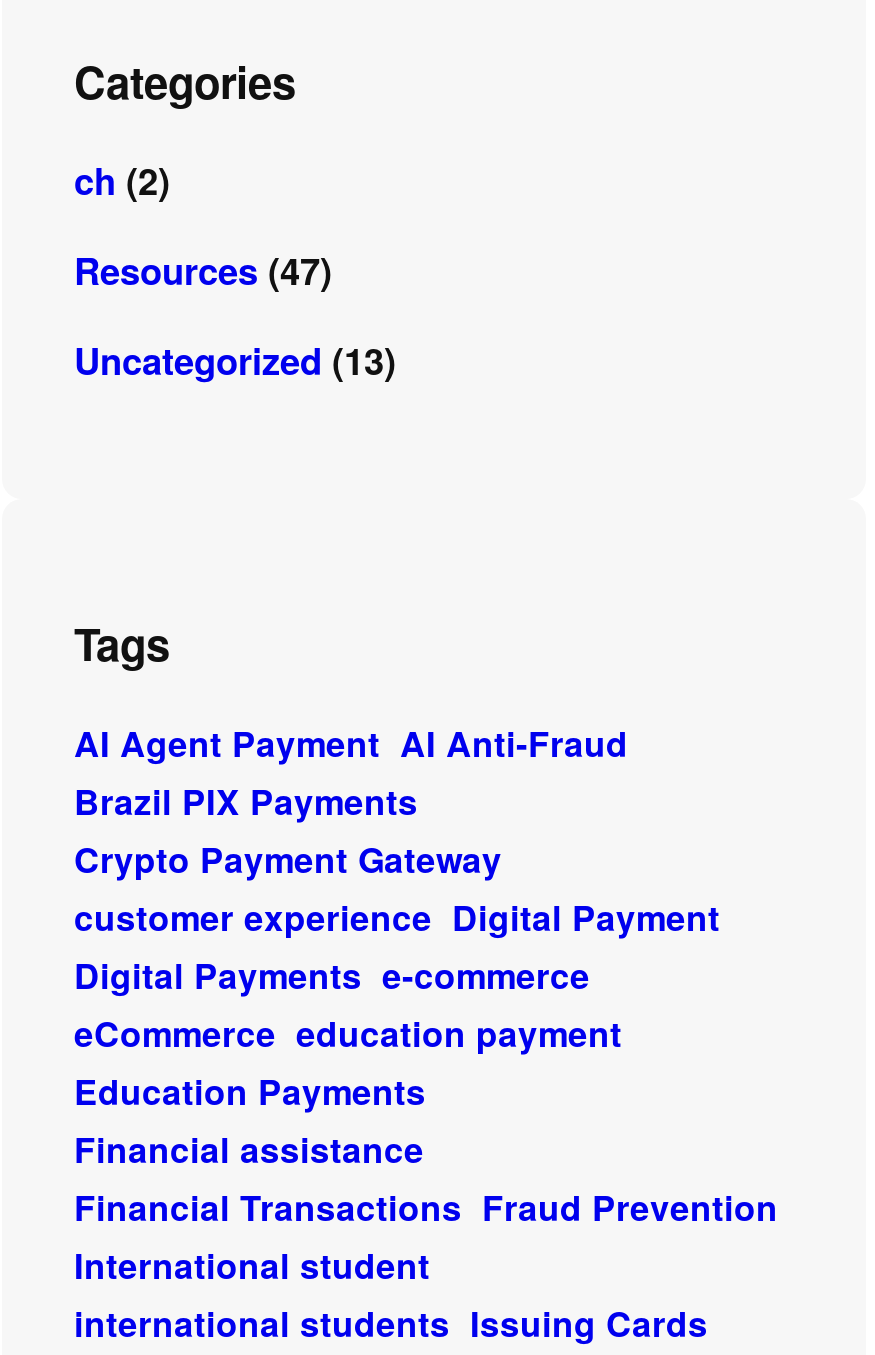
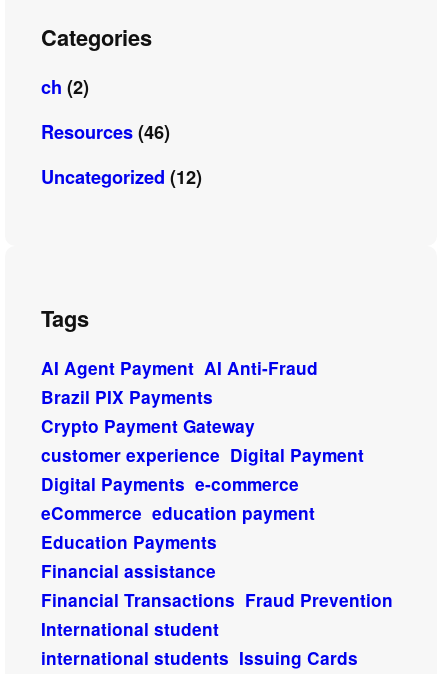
- Resources (47)
+ Resources (46)

- Uncategorized (13)
+ Uncategorized (12)
